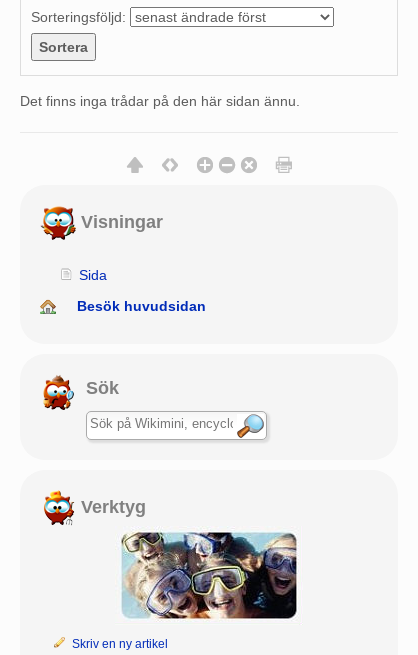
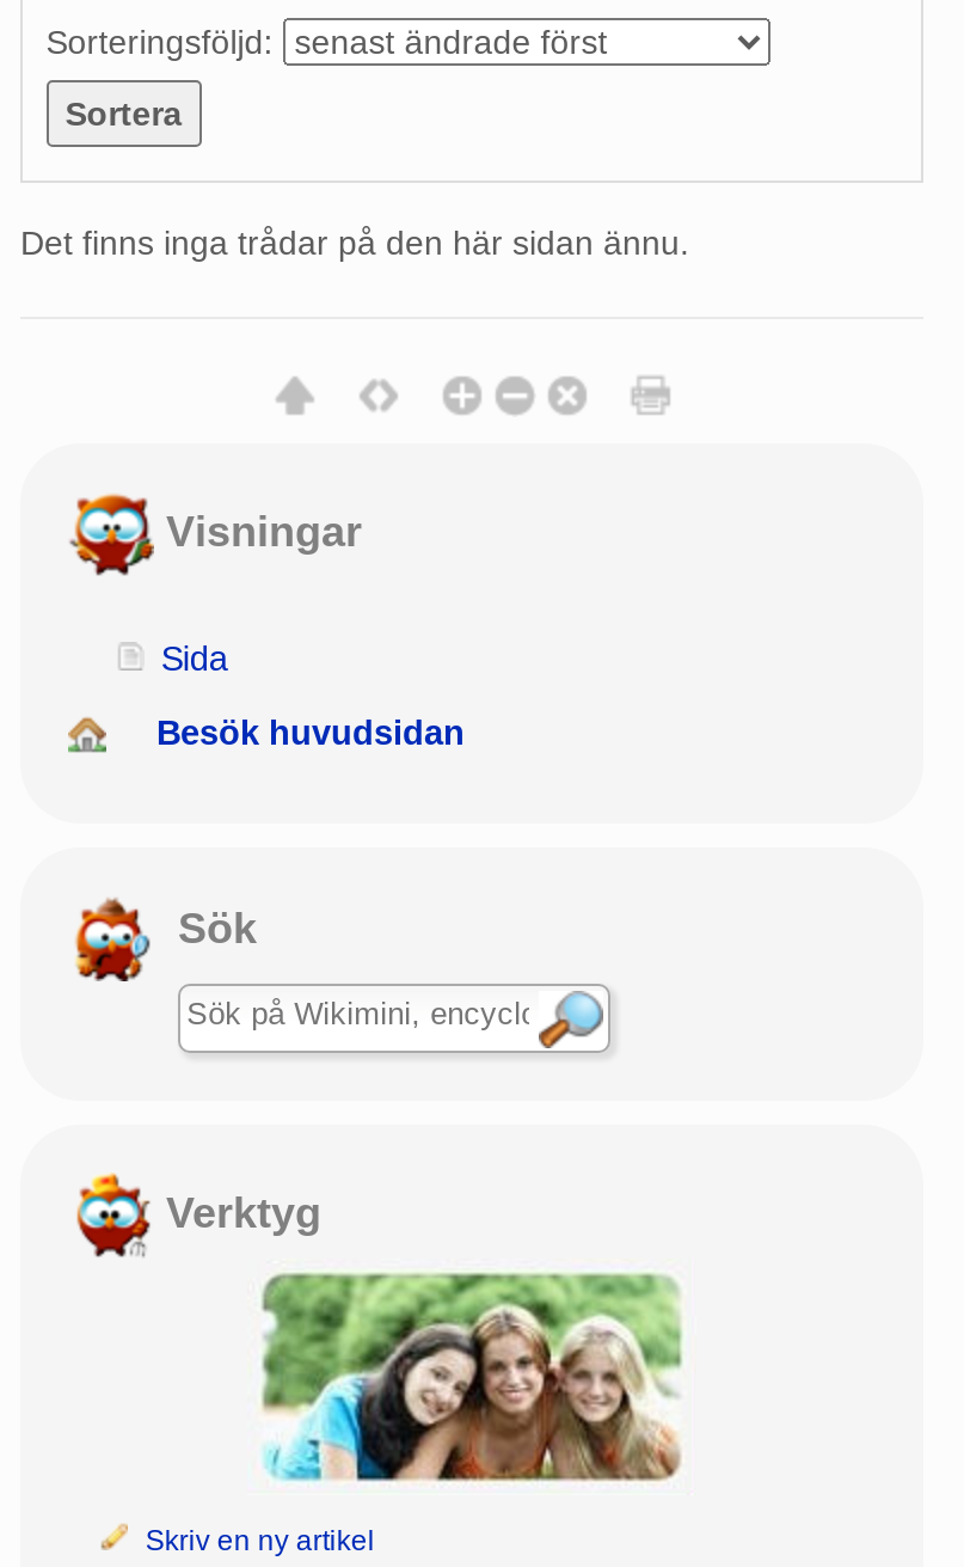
- [image]
+ [image]
